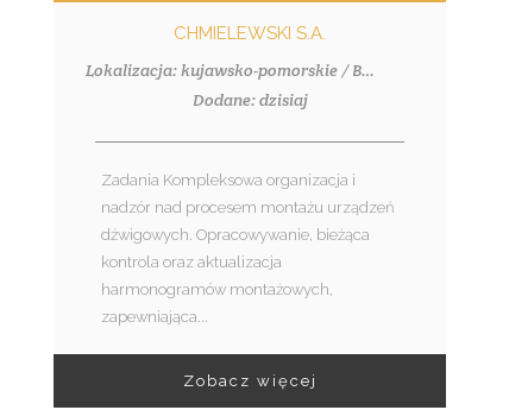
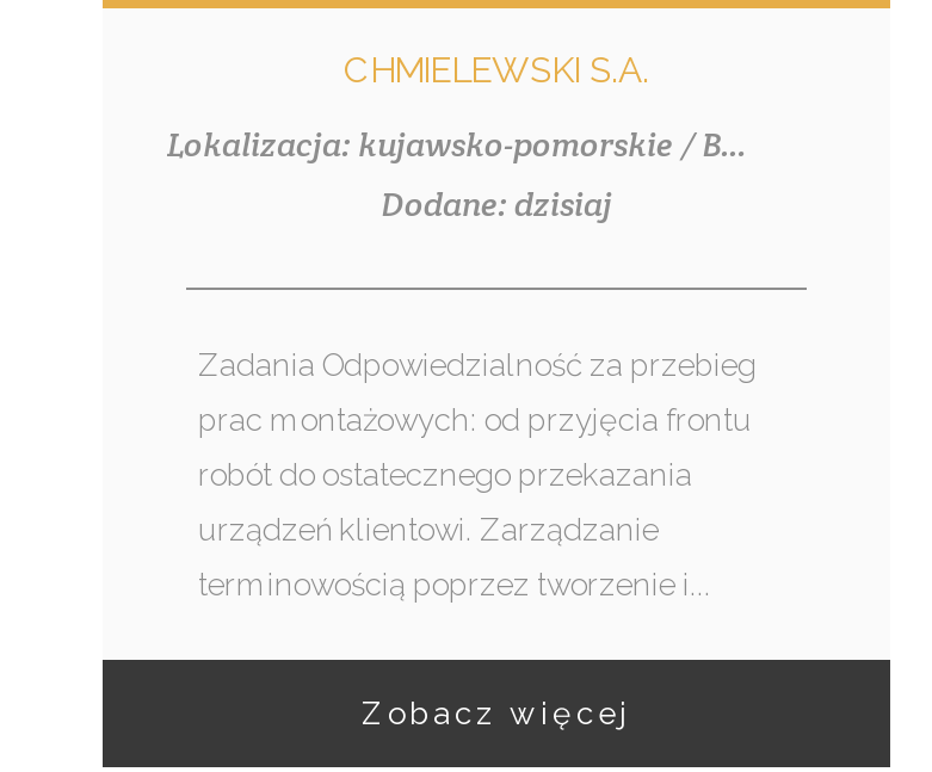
- Zadania Kompleksowa organizacja i
- nadzór nad procesem montażu urządzeń
- dźwigowych. Opracowywanie, bieżąca
- kontrola oraz aktualizacja
- harmonogramów montażowych,
- zapewniająca...
+ Zadania Odpowiedzialność za przebieg
+ prac montażowych: od przyjęcia frontu
+ robót do ostatecznego przekazania
+ urządzeń klientowi. Zarządzanie
+ terminowością poprzez tworzenie i...
